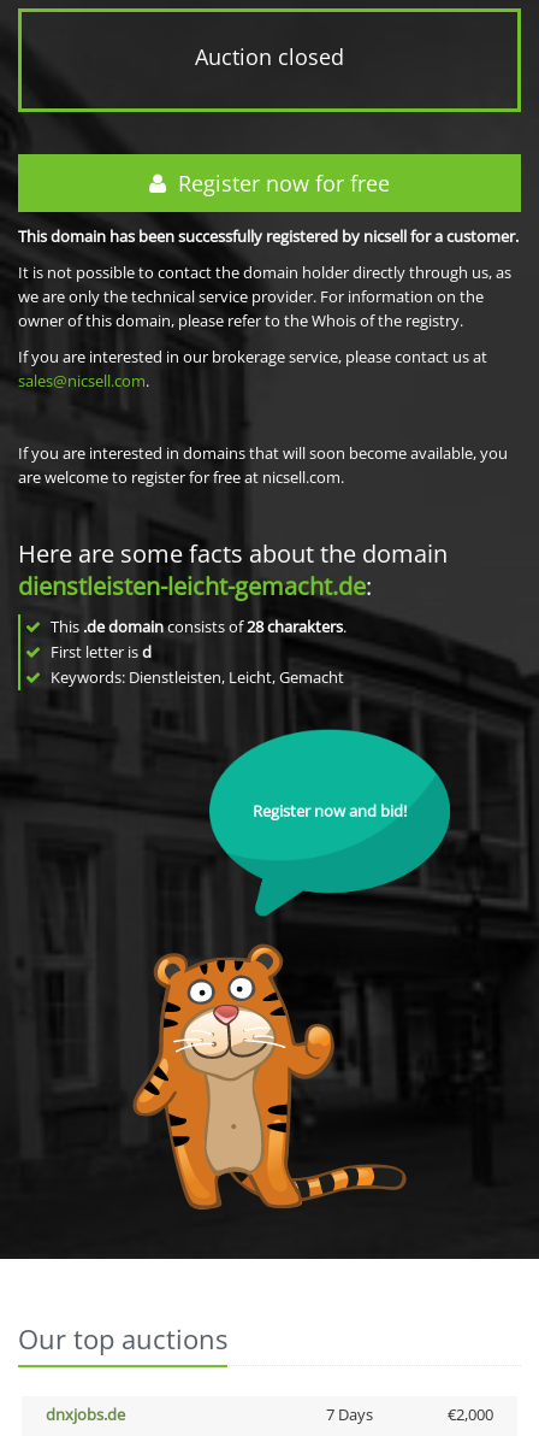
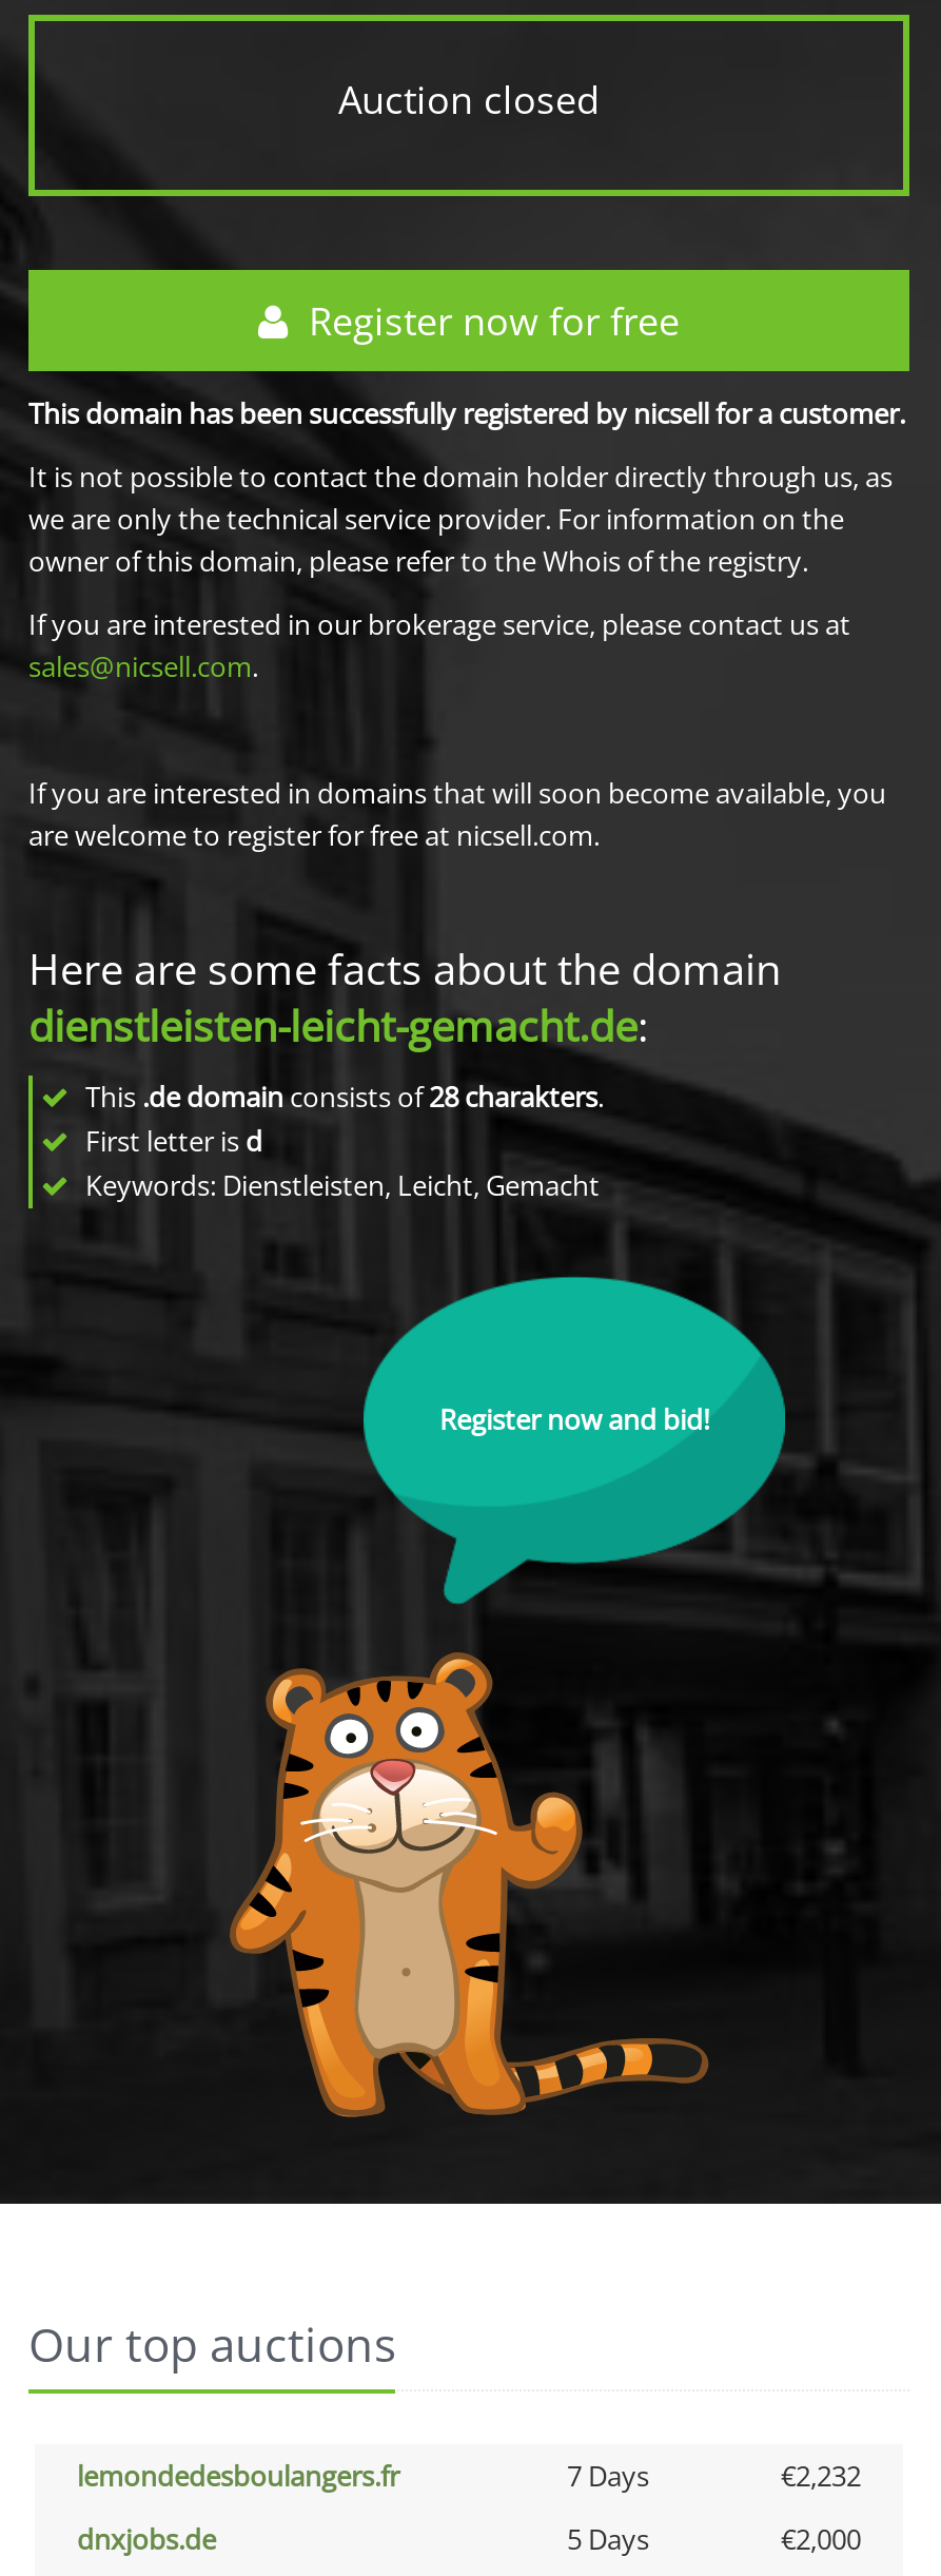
+ lemondedesboulangers.fr
+ 7 Days
+ €2,232

- 7 Days
+ 5 Days
